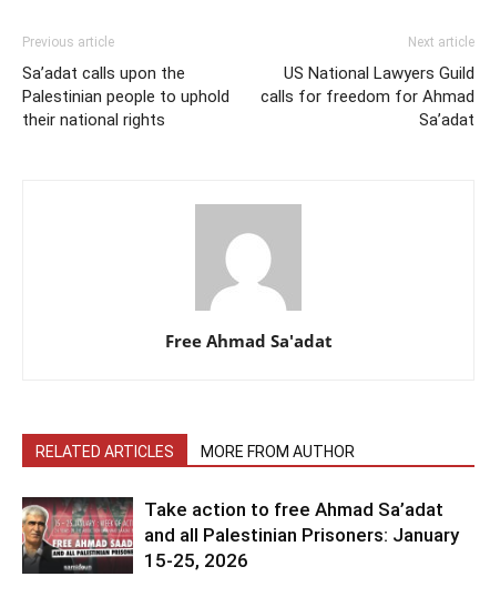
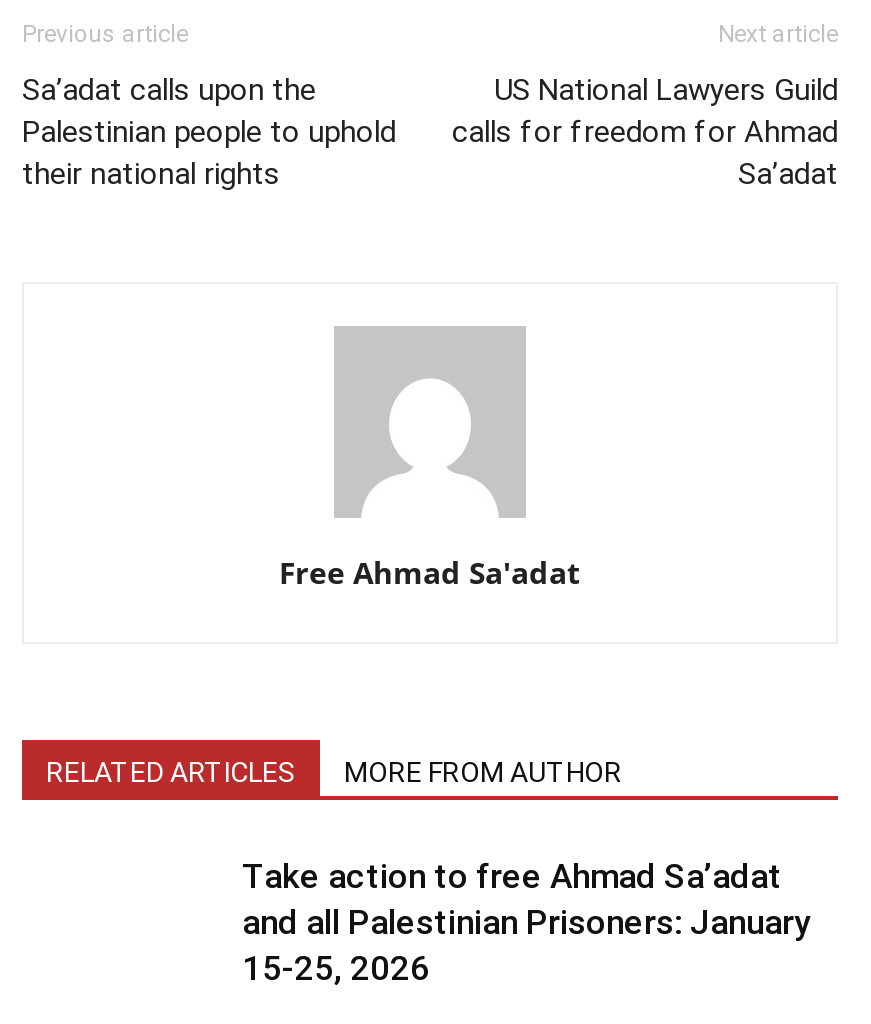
- [image]
